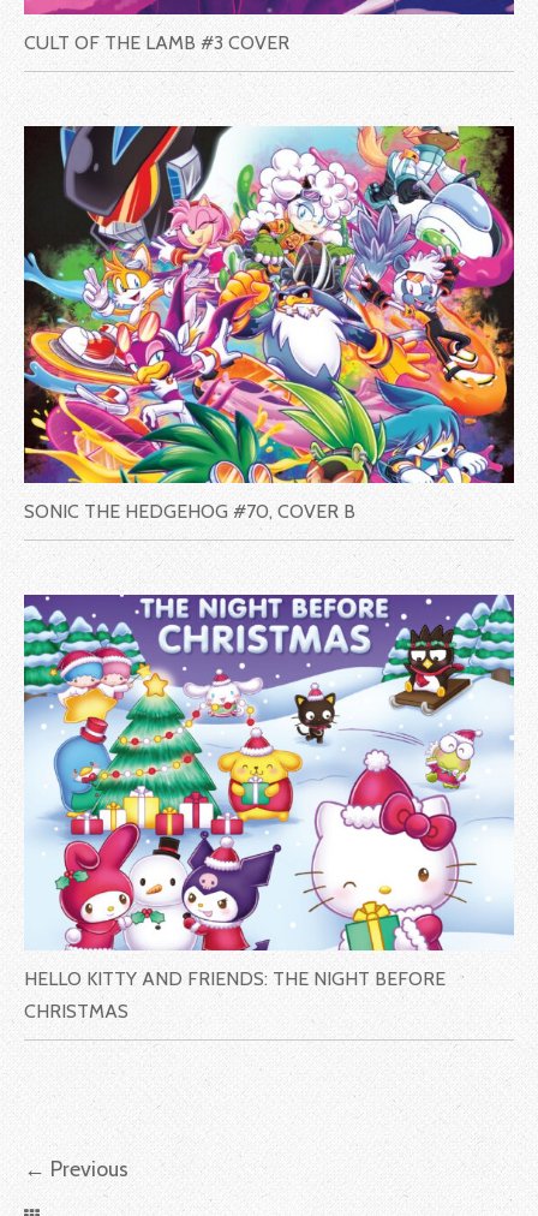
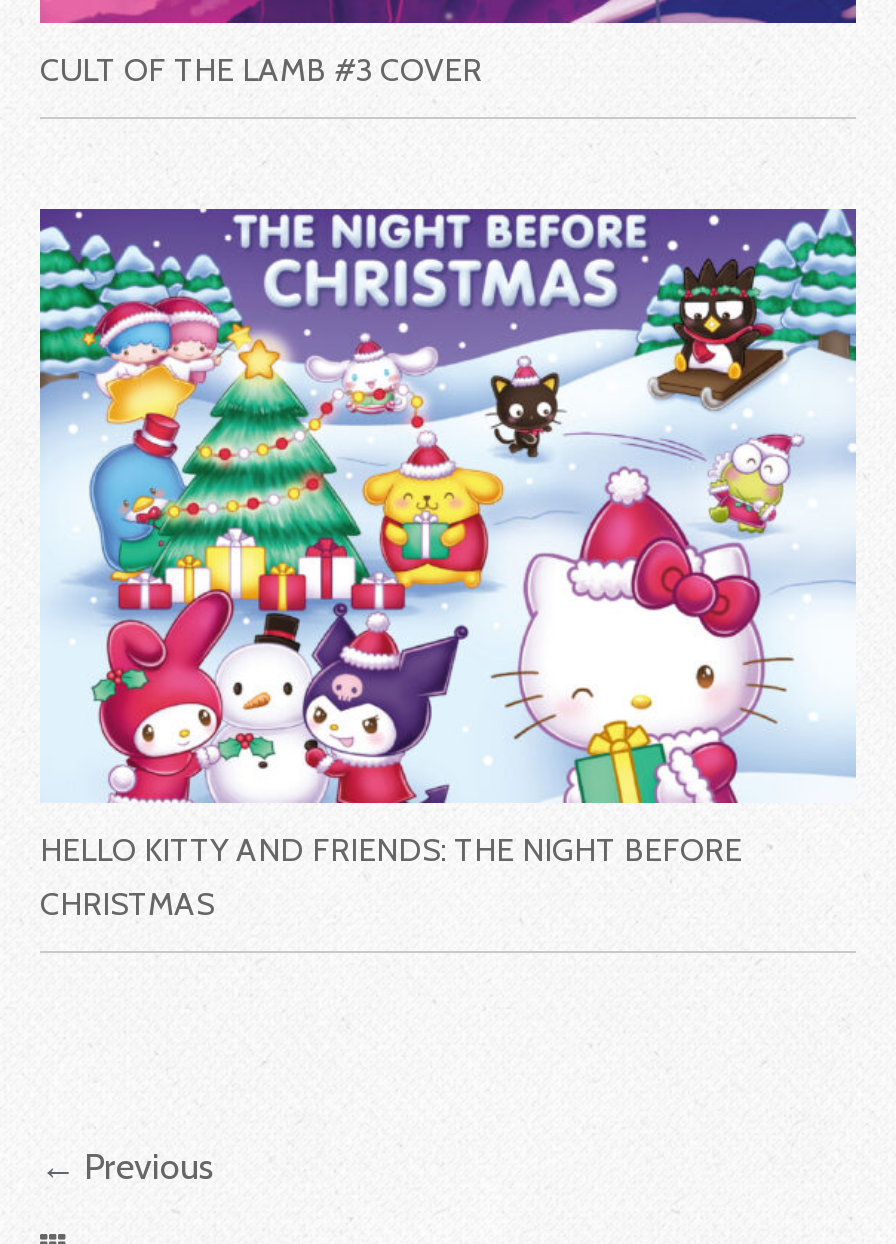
- [image]
- SONIC THE HEDGEHOG #70, COVER B
